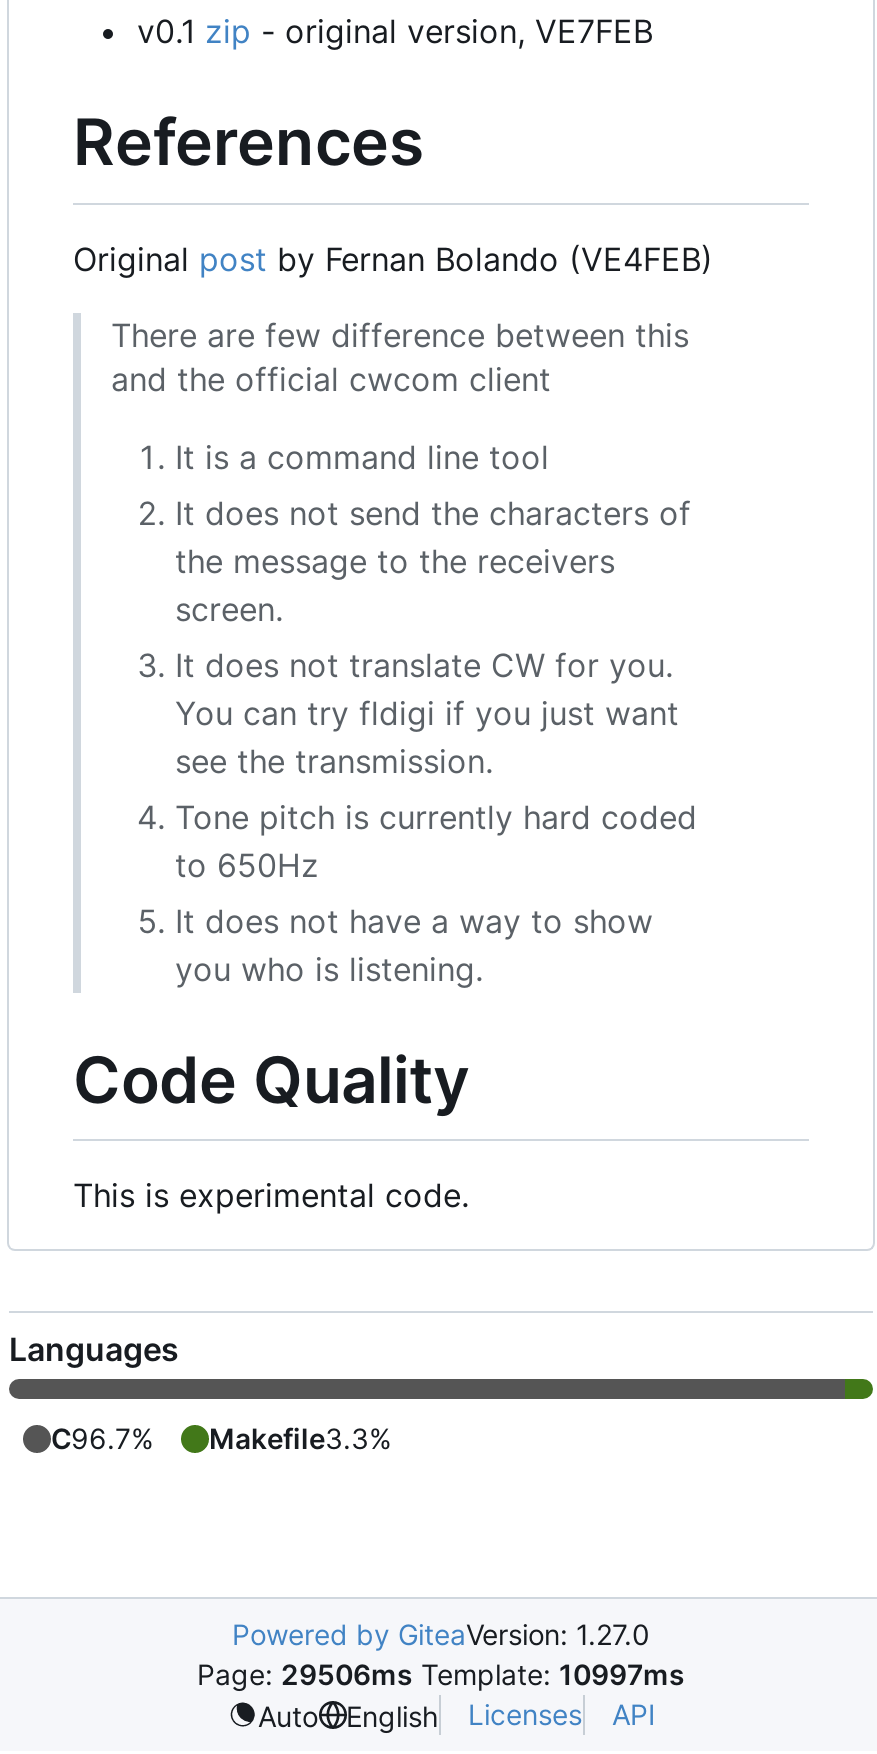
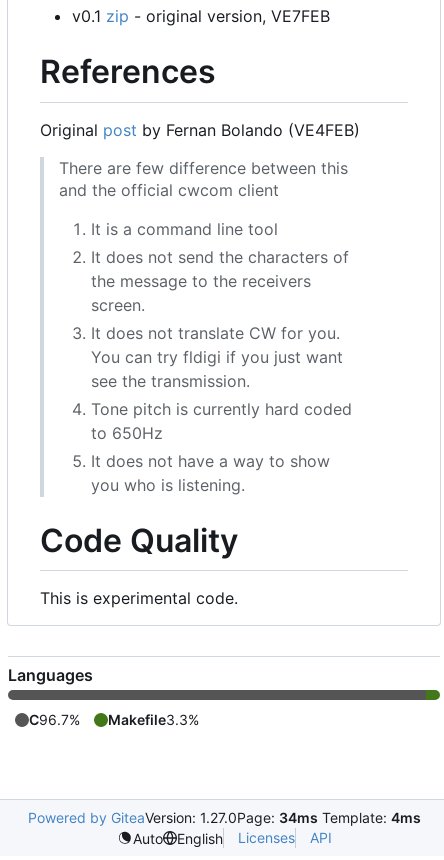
- Powered by GiteaVersion: 1.27.0
- Page: 29506ms Template: 10997ms
+ Powered by GiteaVersion: 1.27.0Page: 34ms Template: 4ms
